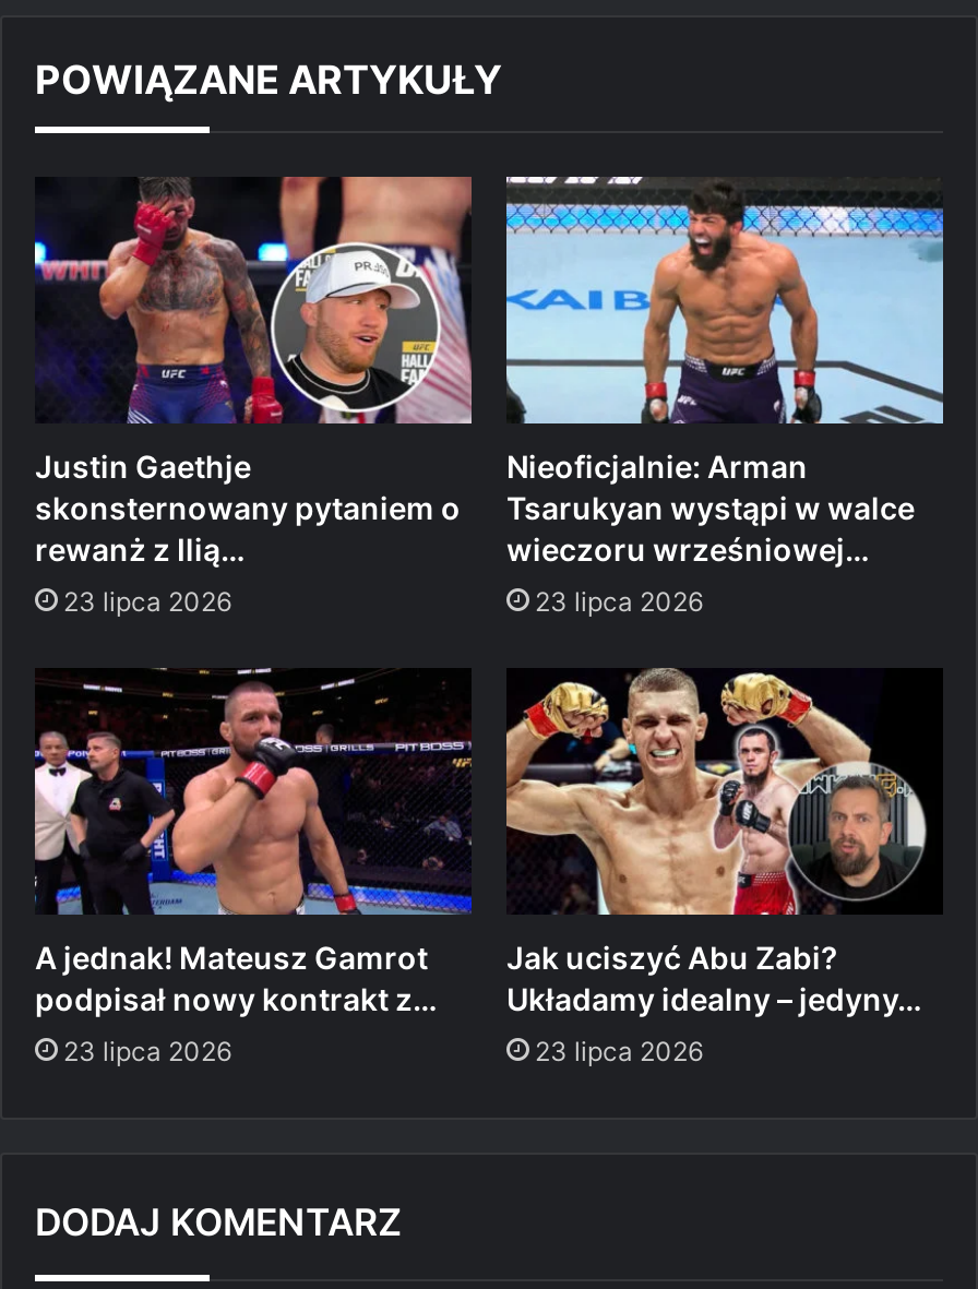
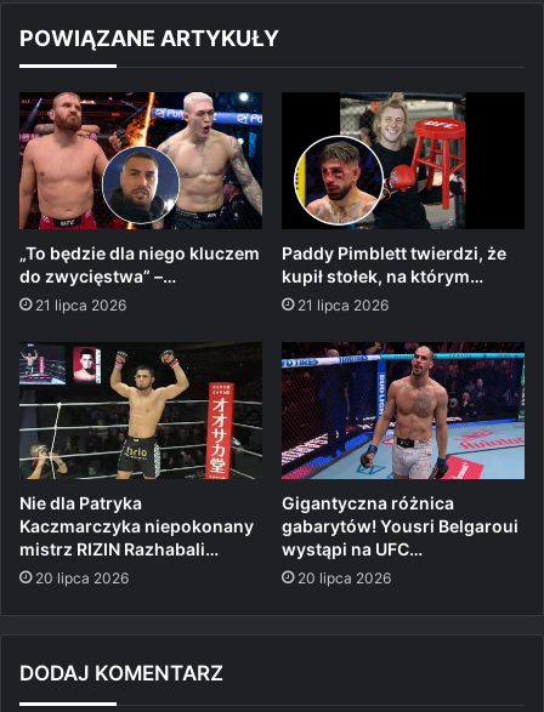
- [image]
- Justin Gaethje
- skonsternowany pytaniem o
- rewanż z Ilią…
+ [image]
+ „To będzie dla niego kluczem
+ do zwycięstwa” –…

- [image]
- Nieoficjalnie: Arman
- Tsarukyan wystąpi w walce
- wieczoru wrześniowej…
+ [image]
+ Paddy Pimblett twierdzi, że
+ kupił stołek, na którym…

- 23 lipca 2026
+ 21 lipca 2026

- 23 lipca 2026
+ 21 lipca 2026

- [image]
- A jednak! Mateusz Gamrot
- podpisał nowy kontrakt z…
+ [image]
+ Nie dla Patryka
+ Kaczmarczyka niepokonany
+ mistrz RIZIN Razhabali…

- [image]
- Jak uciszyć Abu Zabi?
- Układamy idealny – jedyny…
+ [image]
+ Gigantyczna różnica
+ gabarytów! Yousri Belgaroui
+ wystąpi na UFC…

- 23 lipca 2026
+ 20 lipca 2026

- 23 lipca 2026
+ 20 lipca 2026
